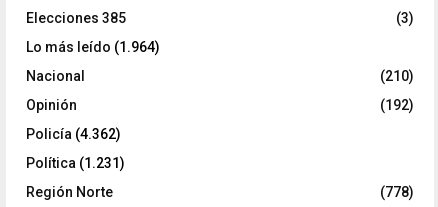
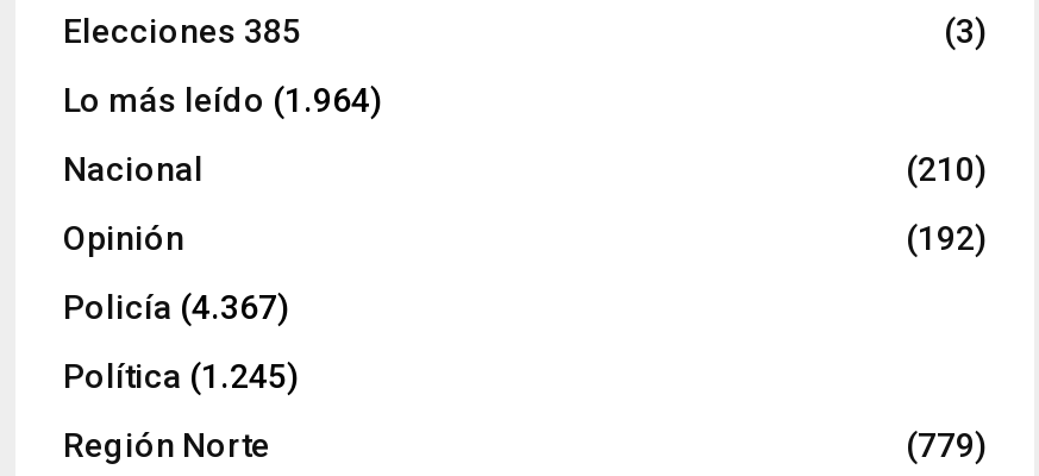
- Policía (4.362)
+ Policía (4.367)

- Política (1.231)
+ Política (1.245)

- (778)
+ (779)
